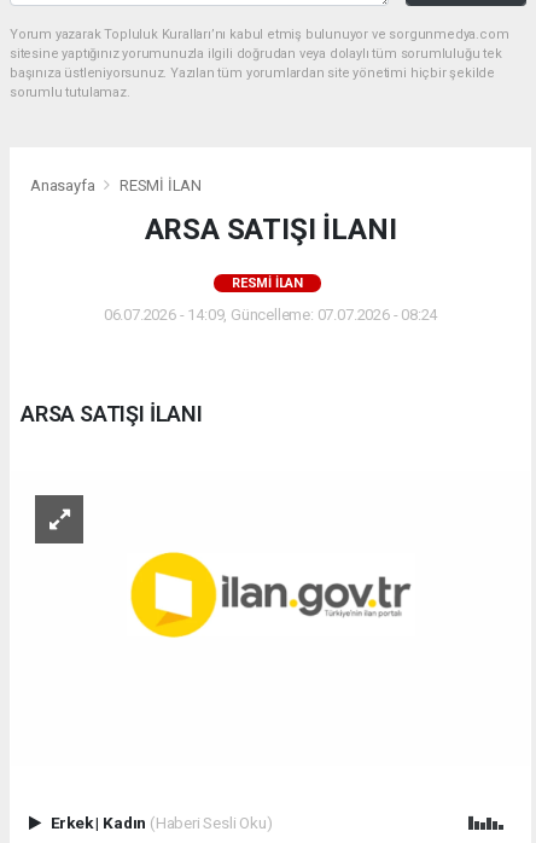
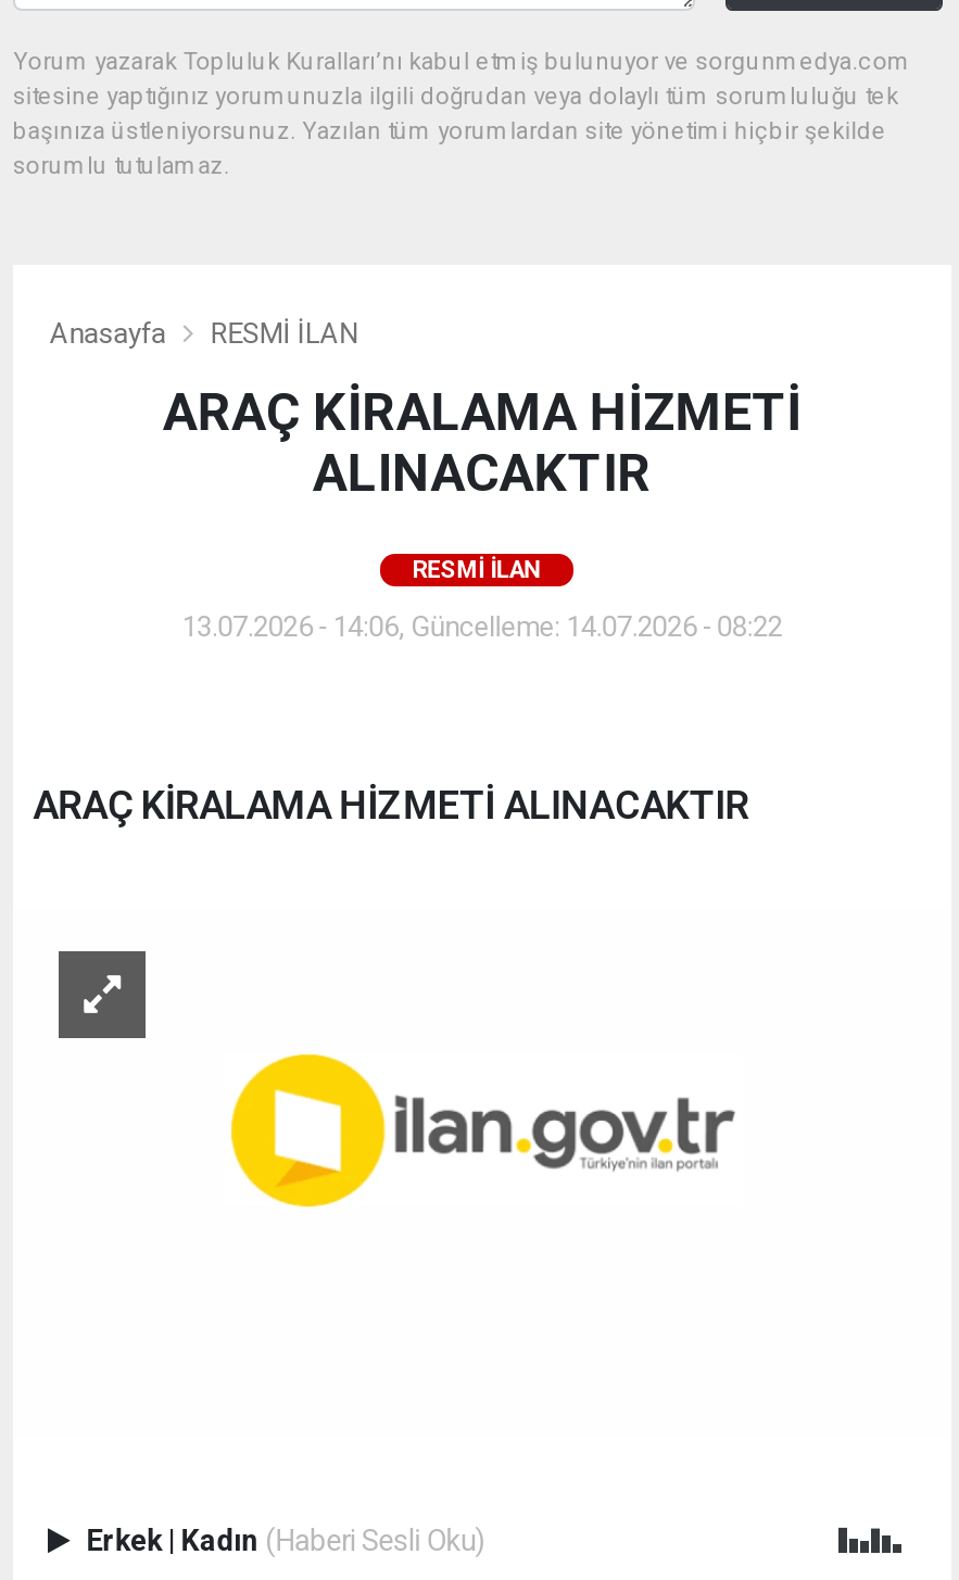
- ARSA SATIŞI İLANI
+ ARAÇ KİRALAMA HİZMETİ
+ ALINACAKTIR

- 06.07.2026 - 14:09, Güncelleme: 07.07.2026 - 08:24
+ 13.07.2026 - 14:06, Güncelleme: 14.07.2026 - 08:22

- ARSA SATIŞI İLANI
+ ARAÇ KİRALAMA HİZMETİ ALINACAKTIR
